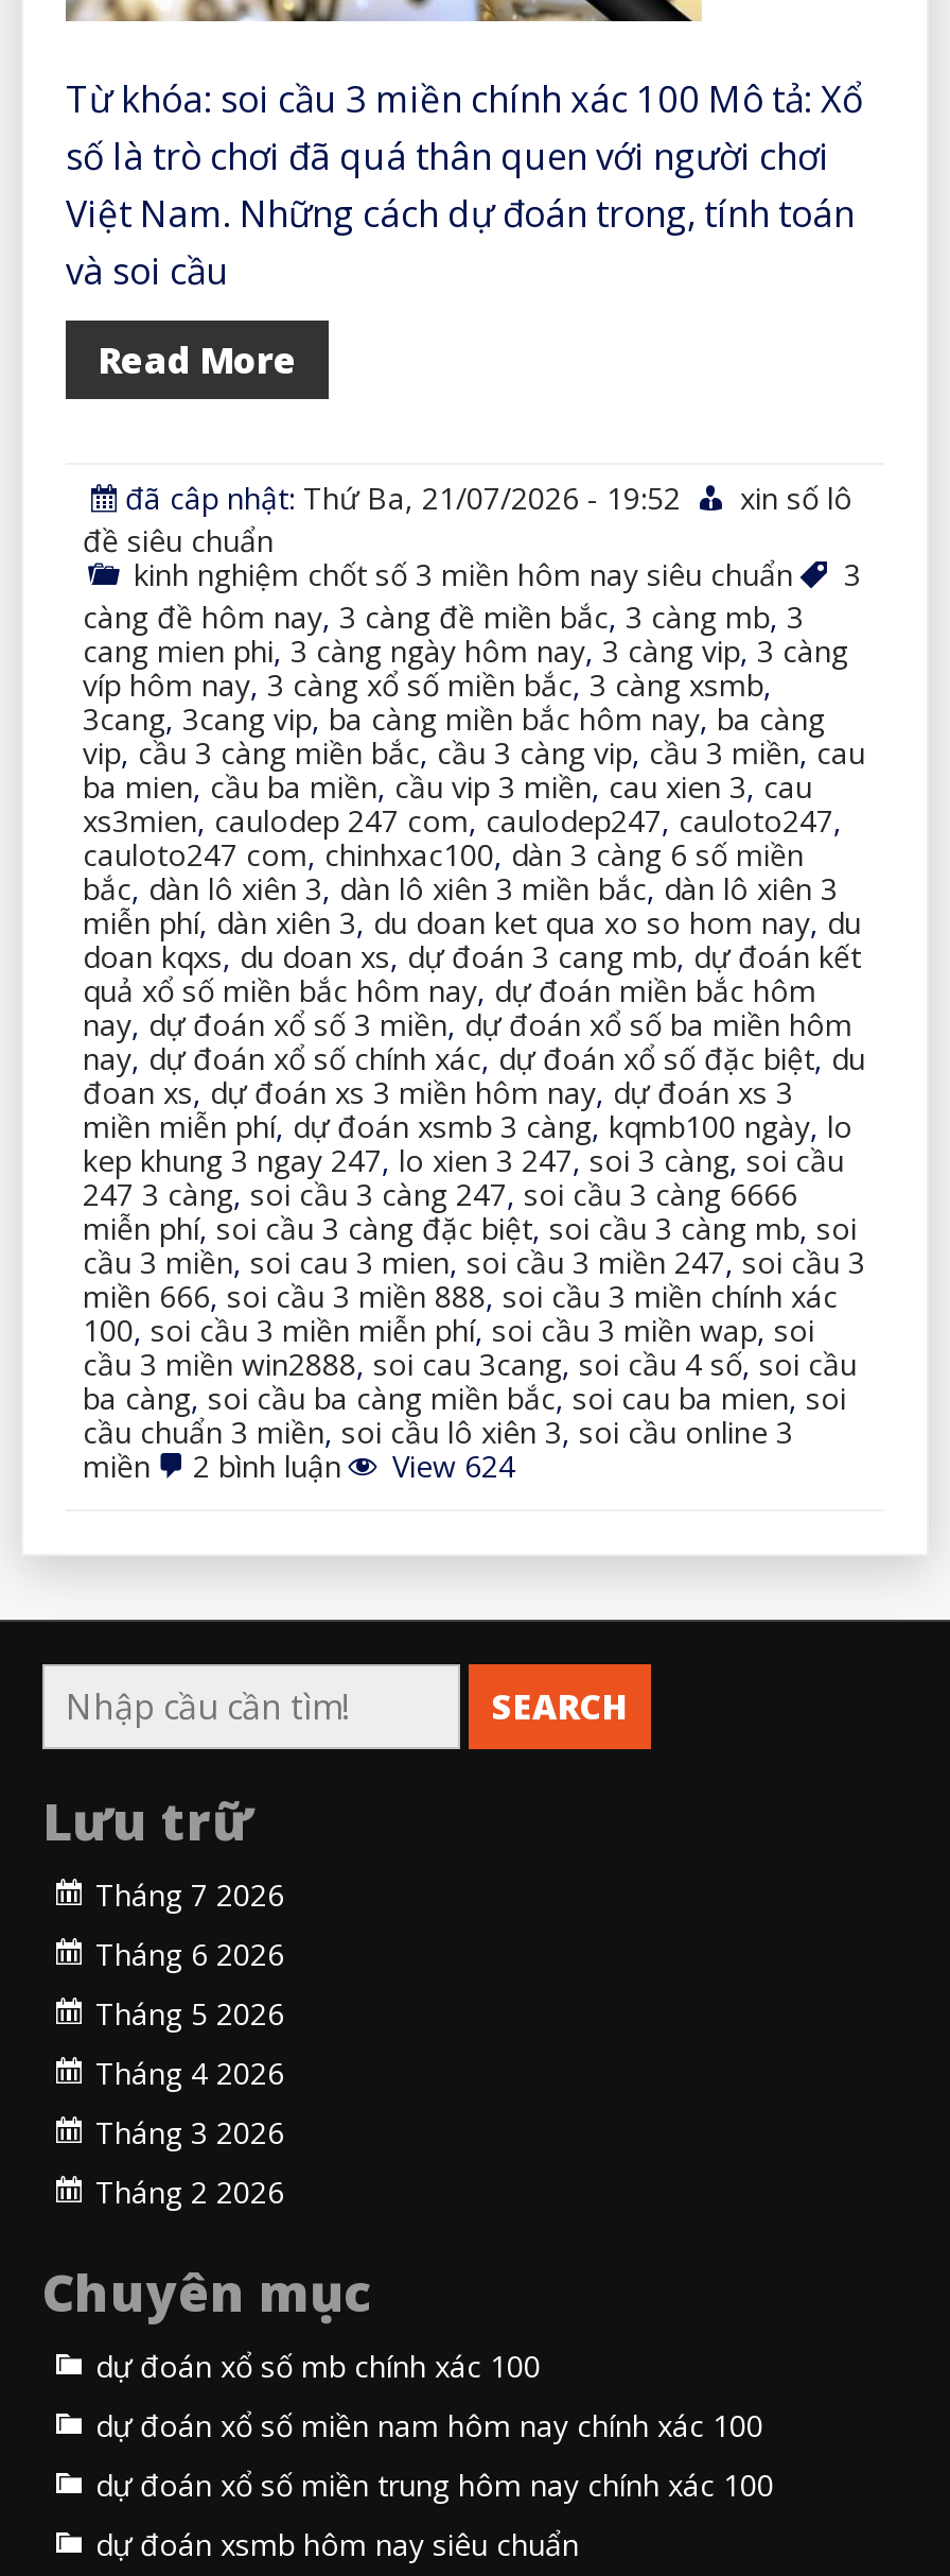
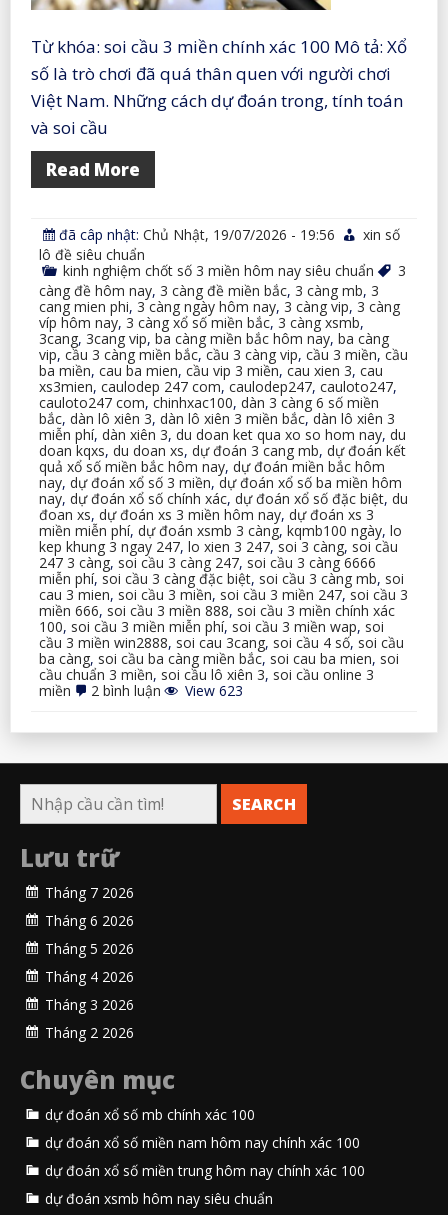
- đã câp nhật: Thứ Ba, 21/07/2026 - 19:52
- xin số lô
- đề siêu chuẩn
+ đã câp nhật: Chủ Nhật, 19/07/2026 - 19:56
+ xin số
+ lô đề siêu chuẩn

- vip,cầu 3 càng miền bắc,cầu 3 càng vip, cầu 3 miền,cau
+ vip,cầu 3 càng miền bắc,cầu 3 càng vip, cầu 3 miền,cầu

- ba mien,cầu ba miền, cầu vip 3 miền, cau xien 3,cau
+ ba miền,cau ba mien, cầu vip 3 miền, cau xien 3,cau

- cầu 3 miền, soi cau 3 mien, soi cầu 3 miền 247,soi cầu 3
+ cau 3 mien, soi cầu 3 miền, soi cầu 3 miền 247,soi cầu 3

- miền 2 bình luậnở View 624
+ miền 2 bình luậnở View 623
